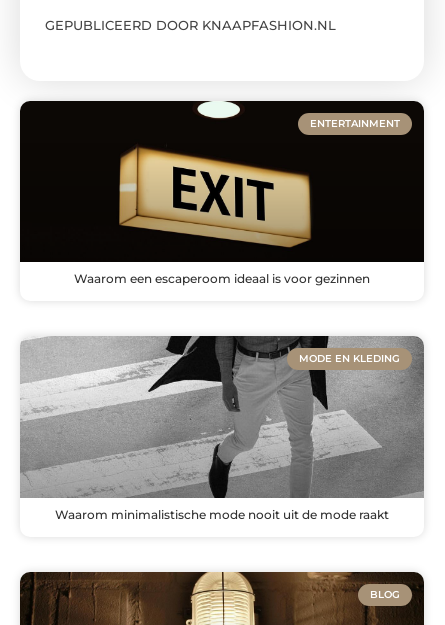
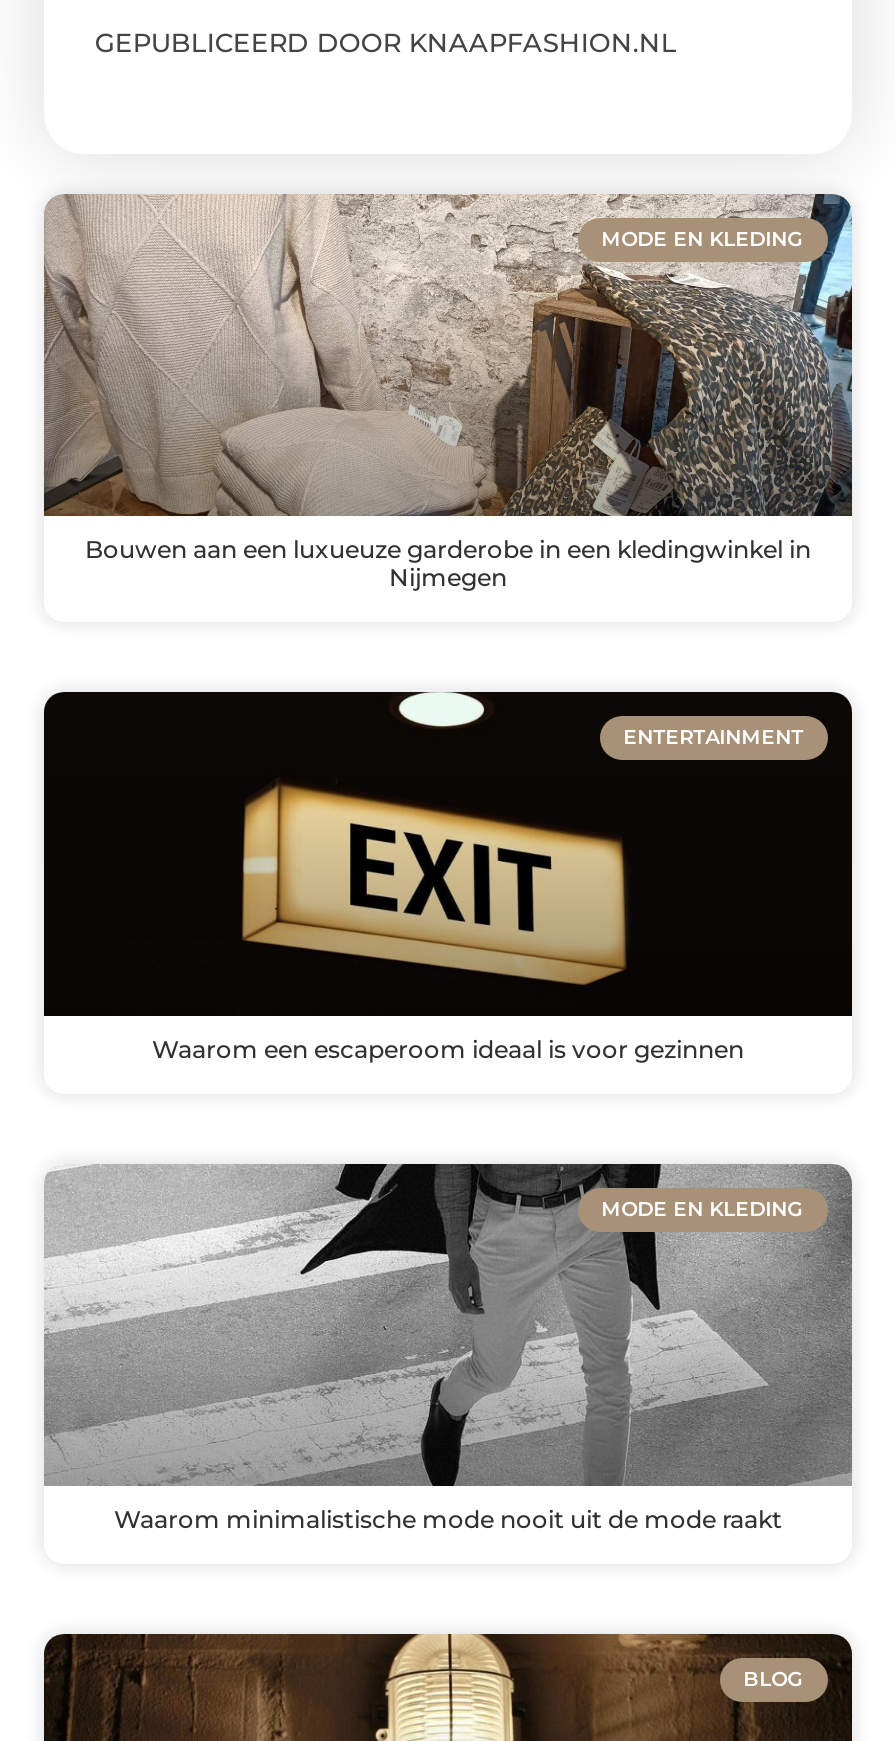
+ [image]
+ MODE EN KLEDING

+ Bouwen aan een luxueuze garderobe in een kledingwinkel in
+ Nijmegen
